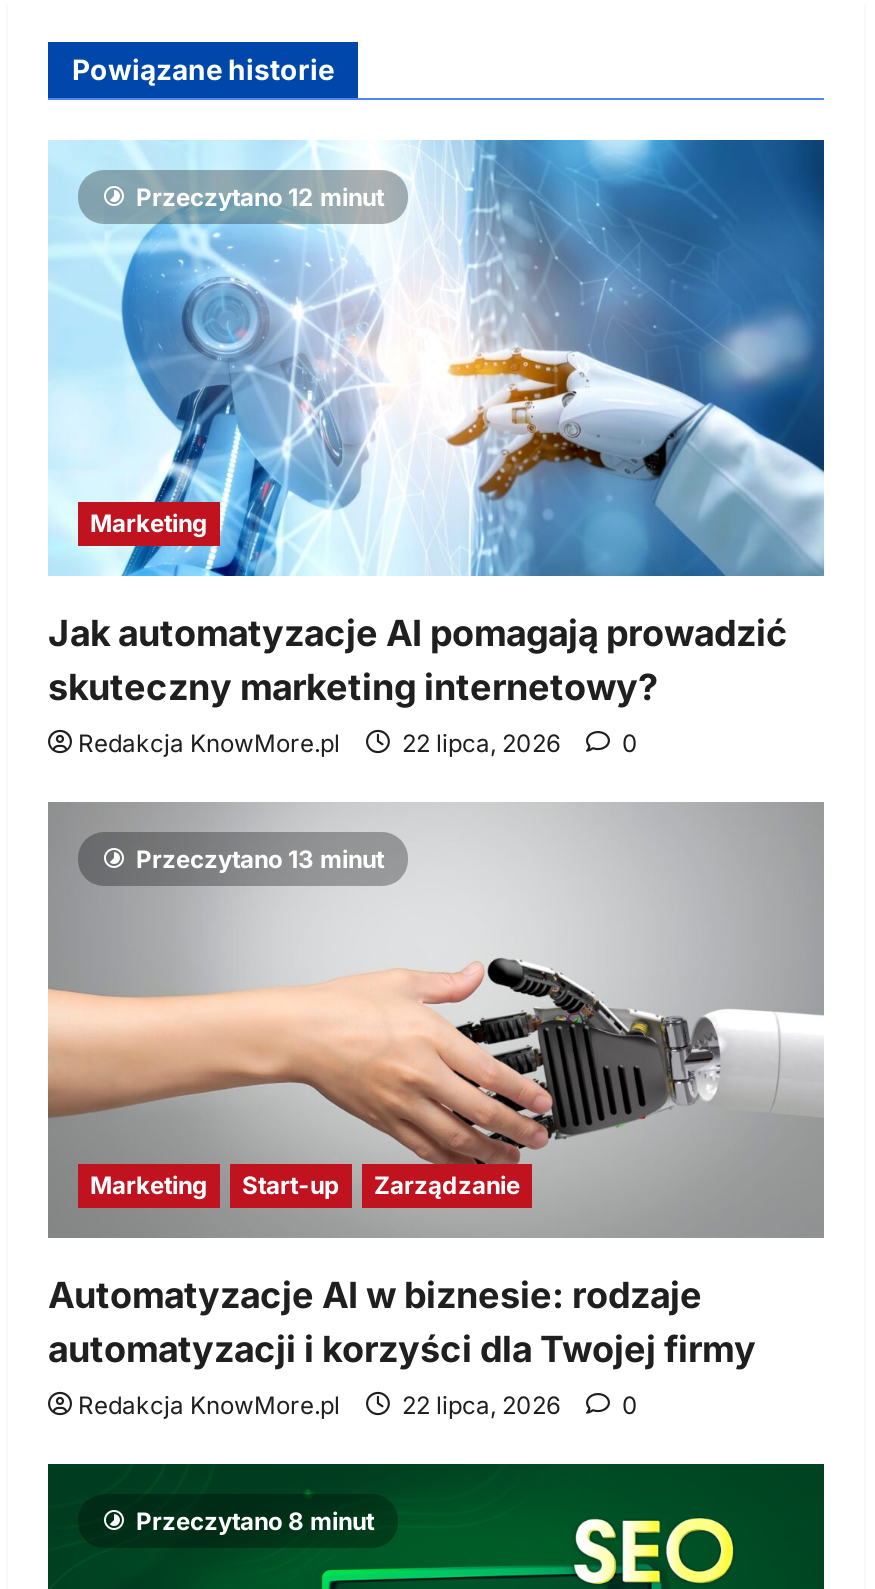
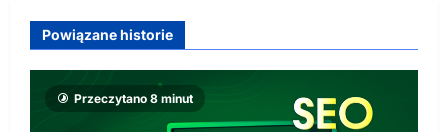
- [image]
- Przeczytano 12 minut

- Marketing
- Jak automatyzacje AI pomagają prowadzić
- skuteczny marketing internetowy?
- Redakcja KnowMore.pl
- 22 lipca, 2026
- 0

- [image]
- Przeczytano 13 minut

- Marketing
- Start-up
- Zarządzanie
- Automatyzacje AI w biznesie: rodzaje
- automatyzacji i korzyści dla Twojej firmy
- Redakcja KnowMore.pl
- 22 lipca, 2026
- 0
